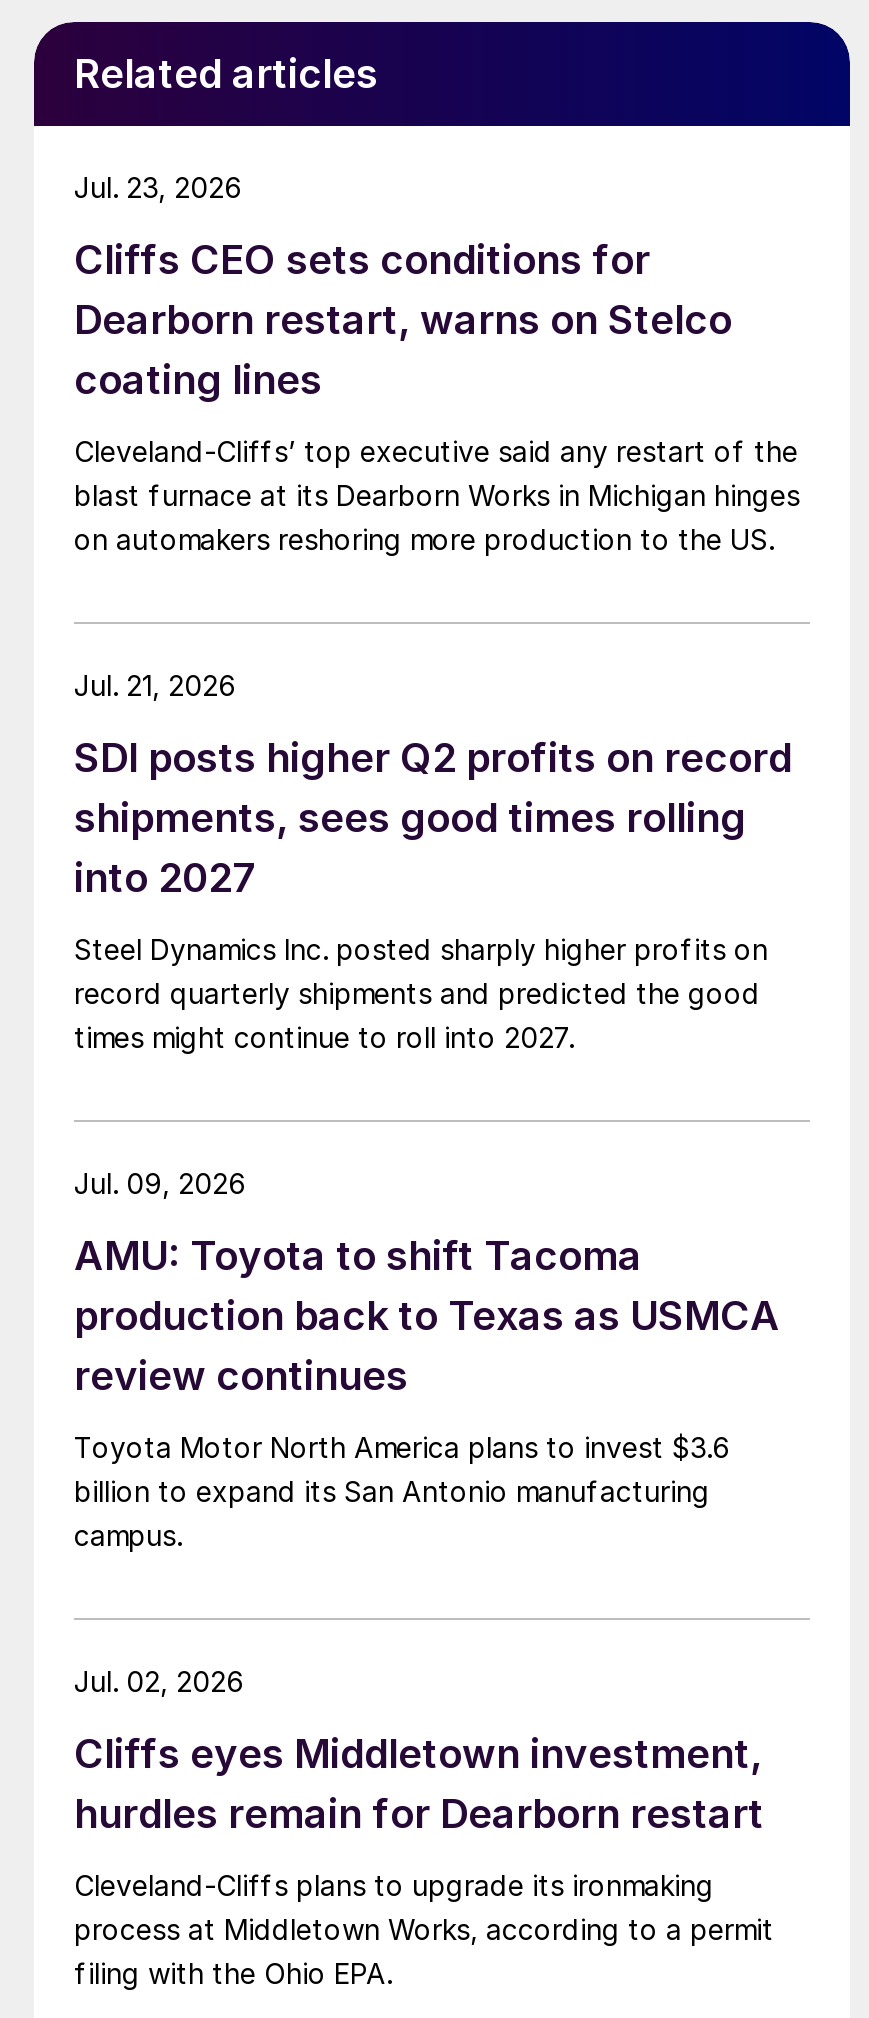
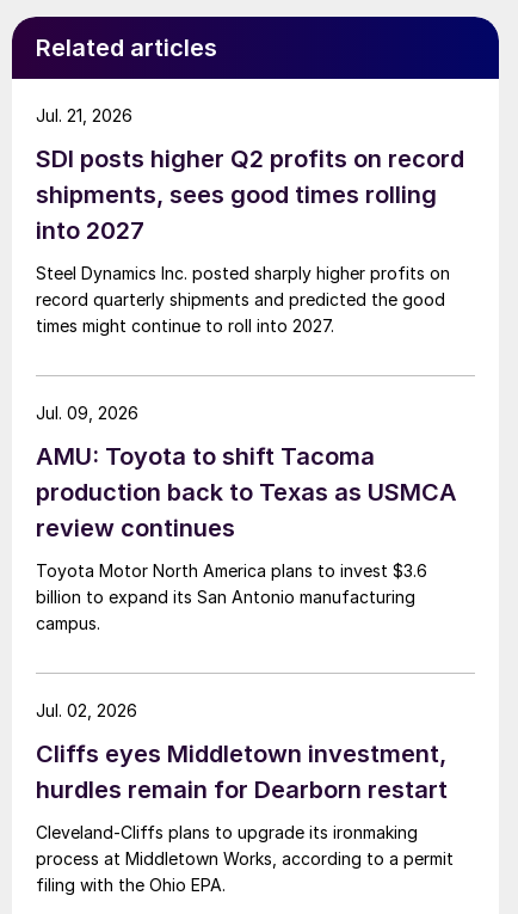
- Jul. 23, 2026

- Cliffs CEO sets conditions for
- Dearborn restart, warns on Stelco
- coating lines
- Cleveland-Cliffs’ top executive said any restart of the
- blast furnace at its Dearborn Works in Michigan hinges
- on automakers reshoring more production to the US.
